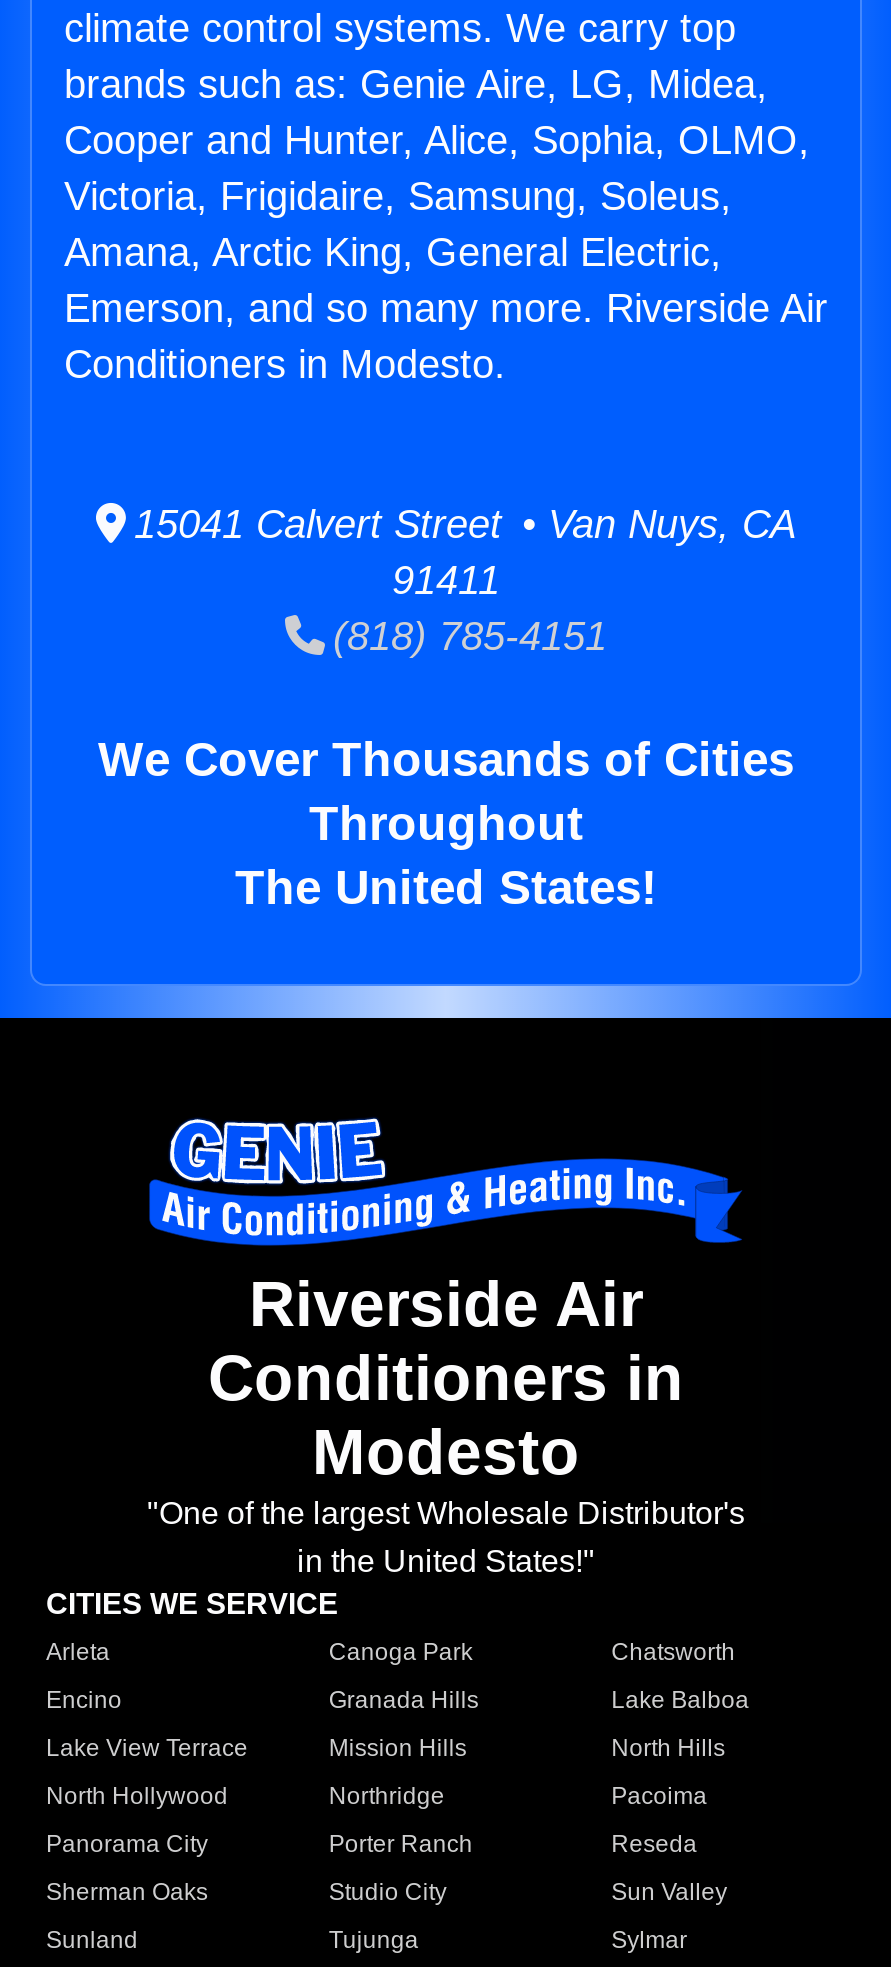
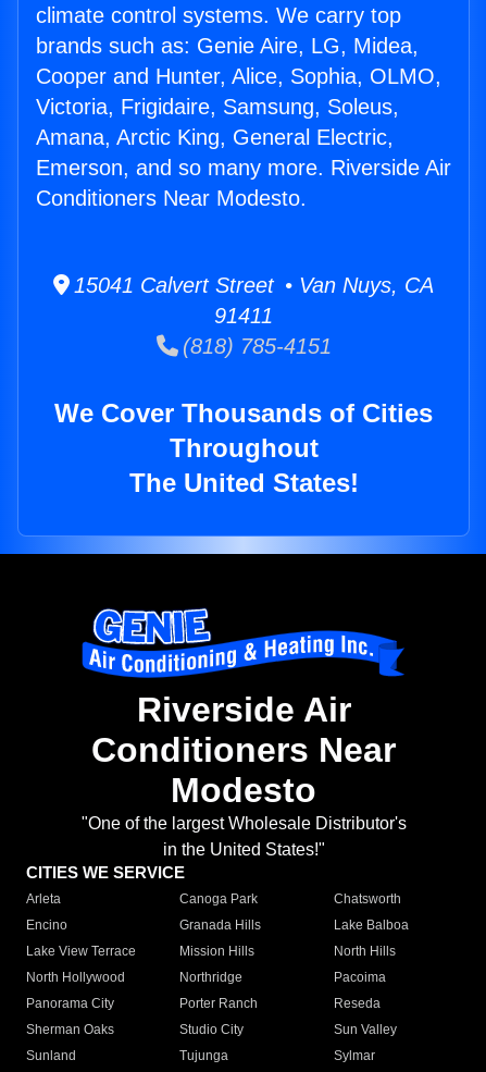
- Conditioners in Modesto.
+ Conditioners Near Modesto.

- Conditioners in
+ Conditioners Near
